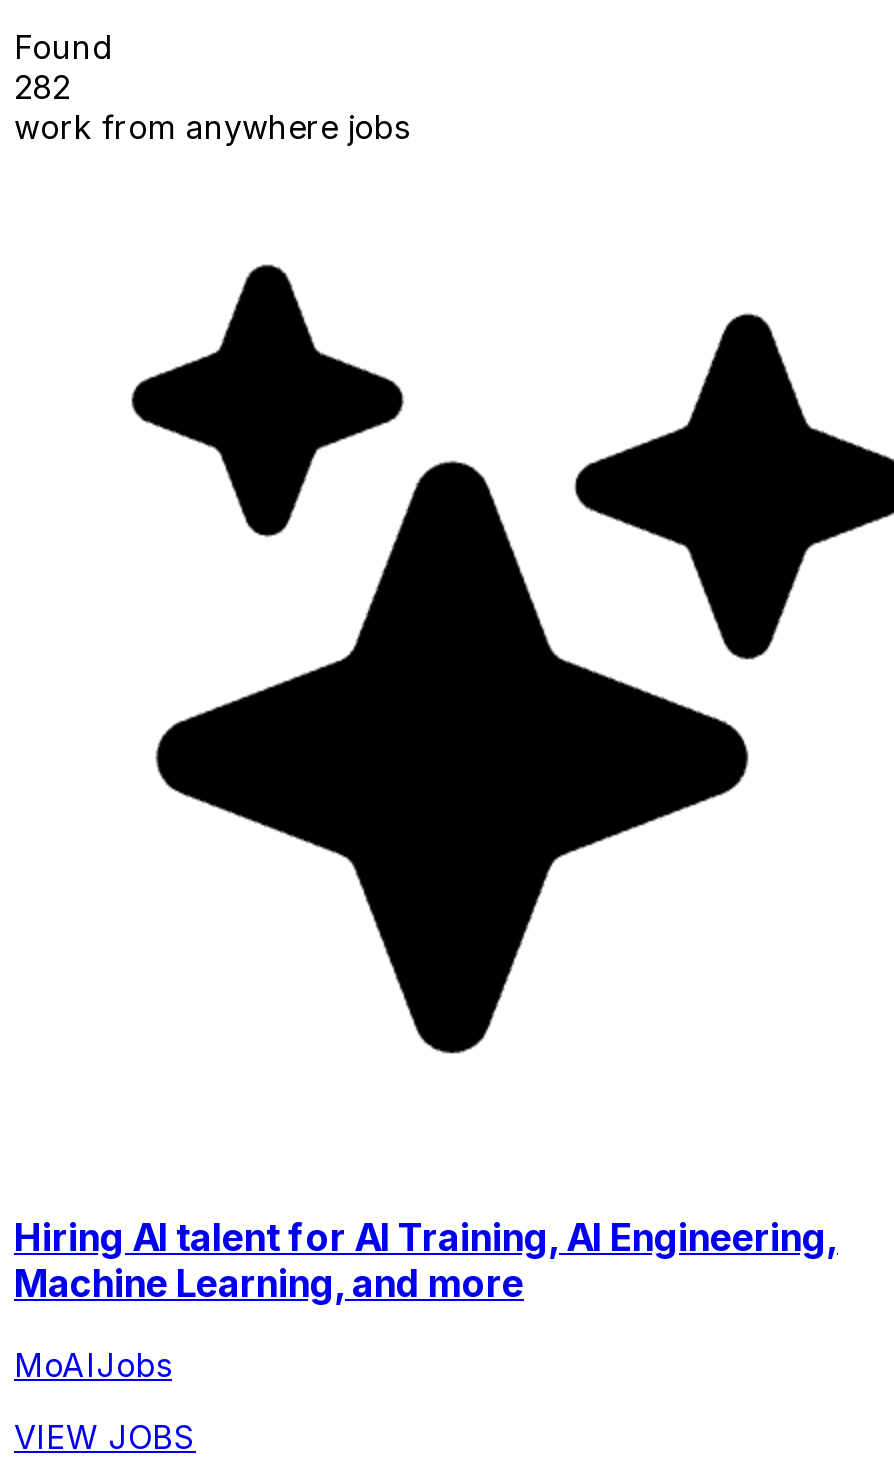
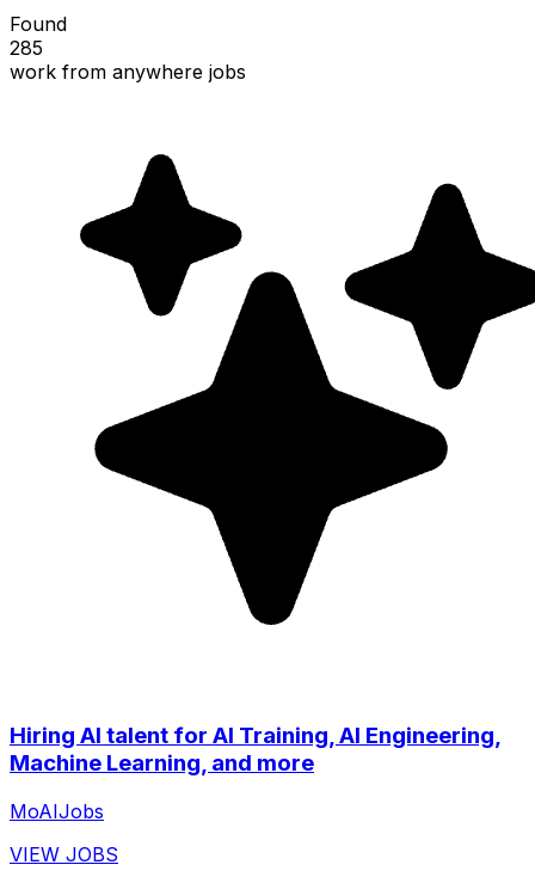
- 282
+ 285
